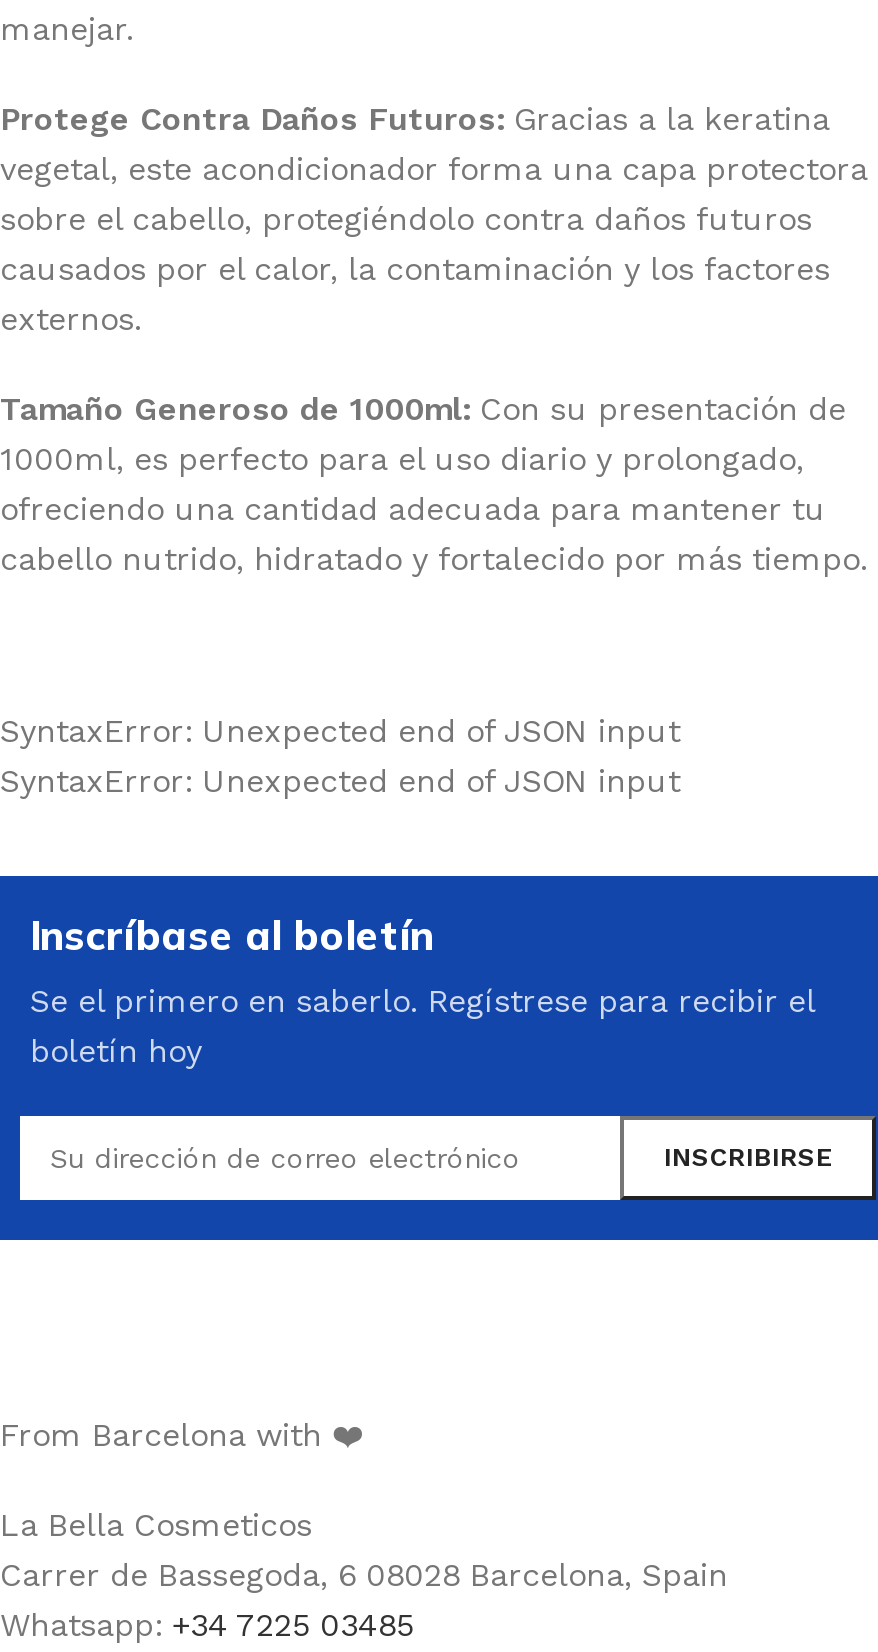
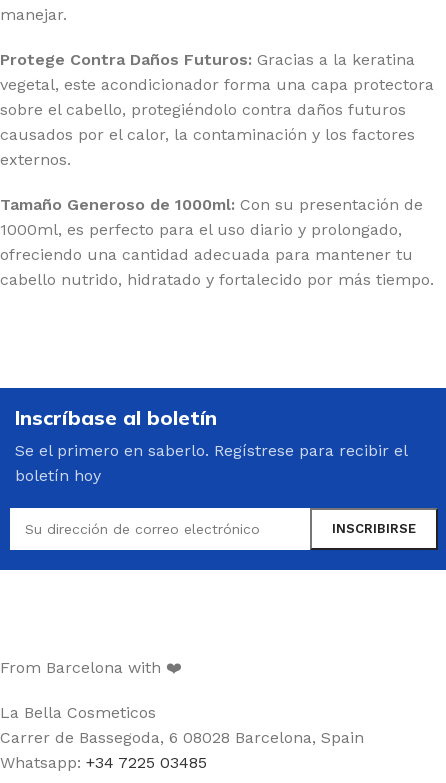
- SyntaxError: Unexpected end of JSON input
- SyntaxError: Unexpected end of JSON input
